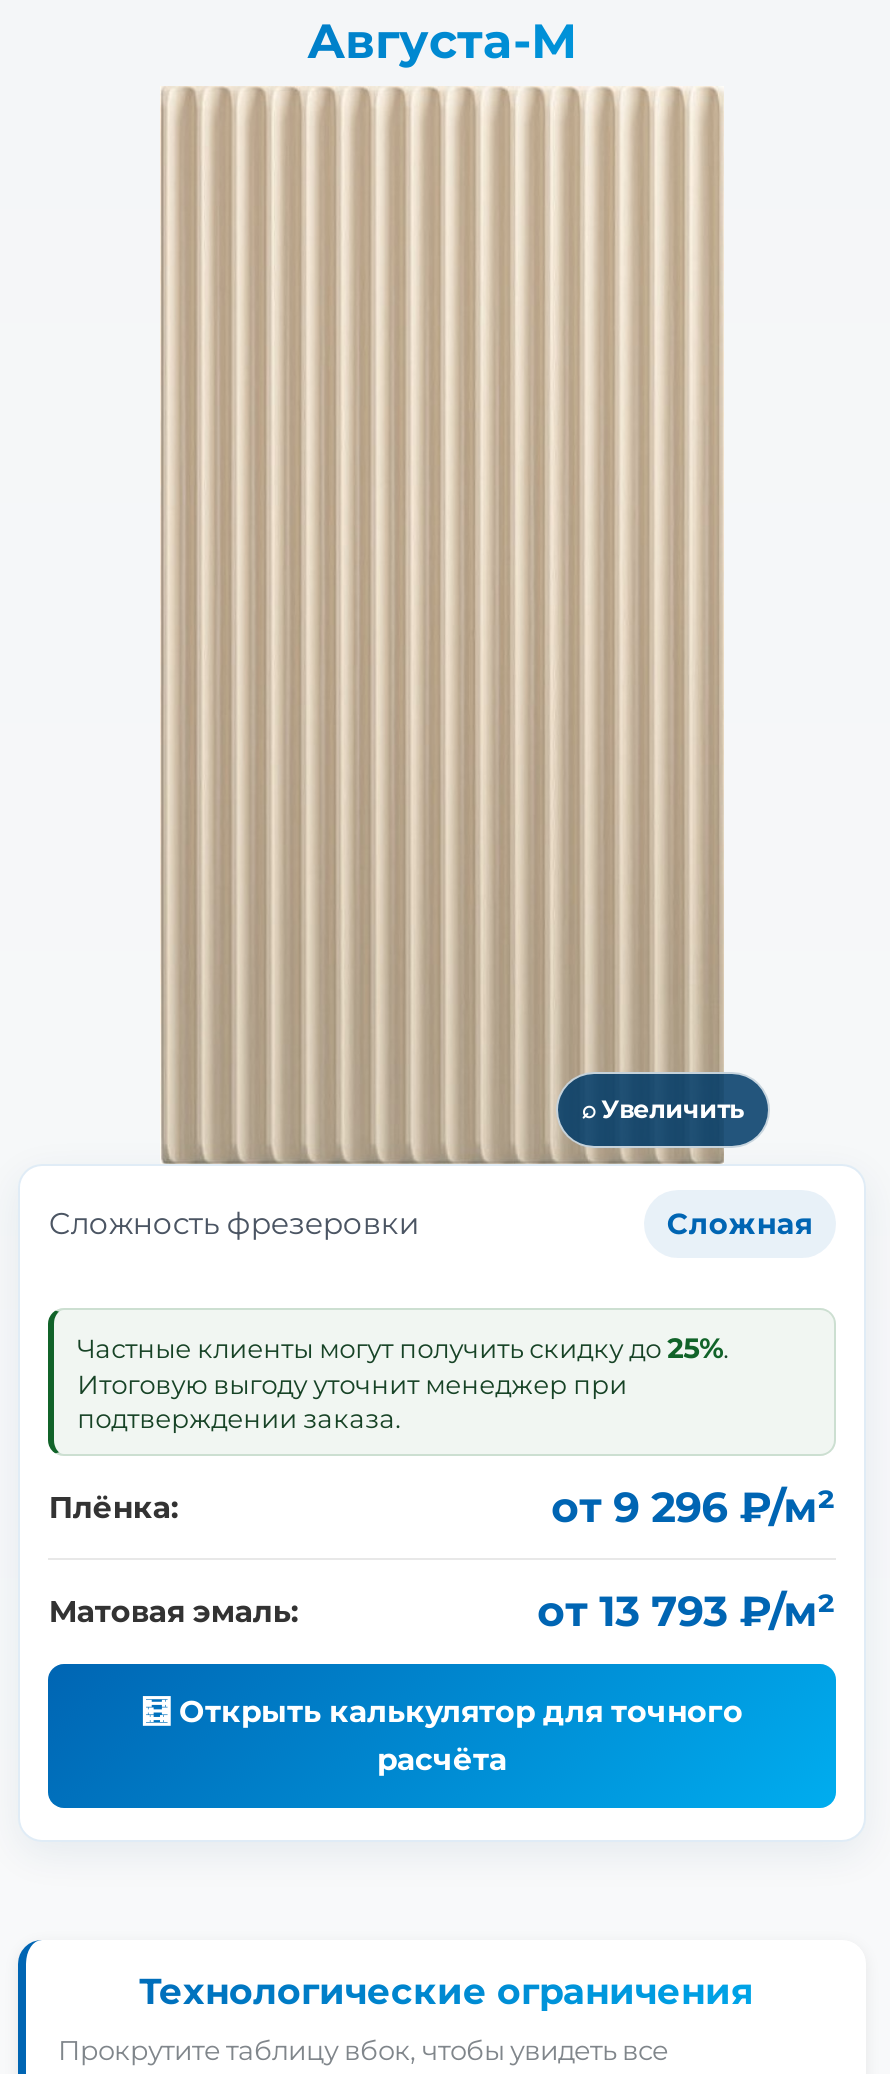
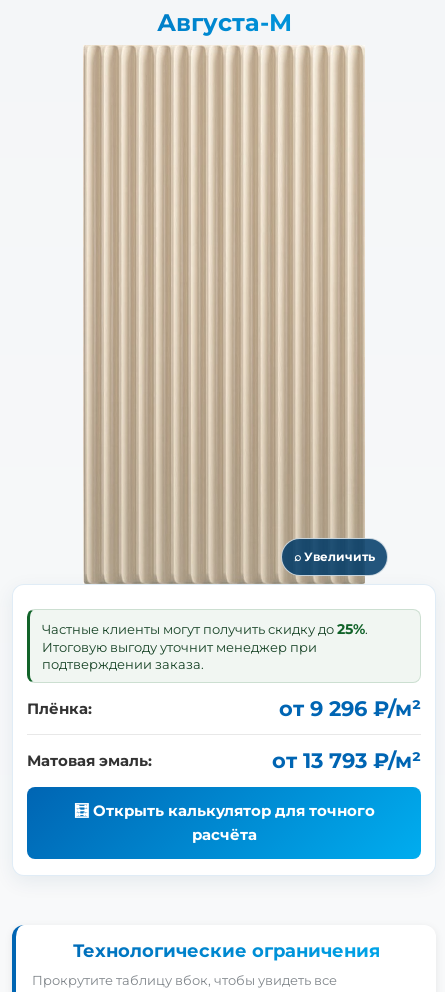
- Сложность фрезеровки
- Сложная
